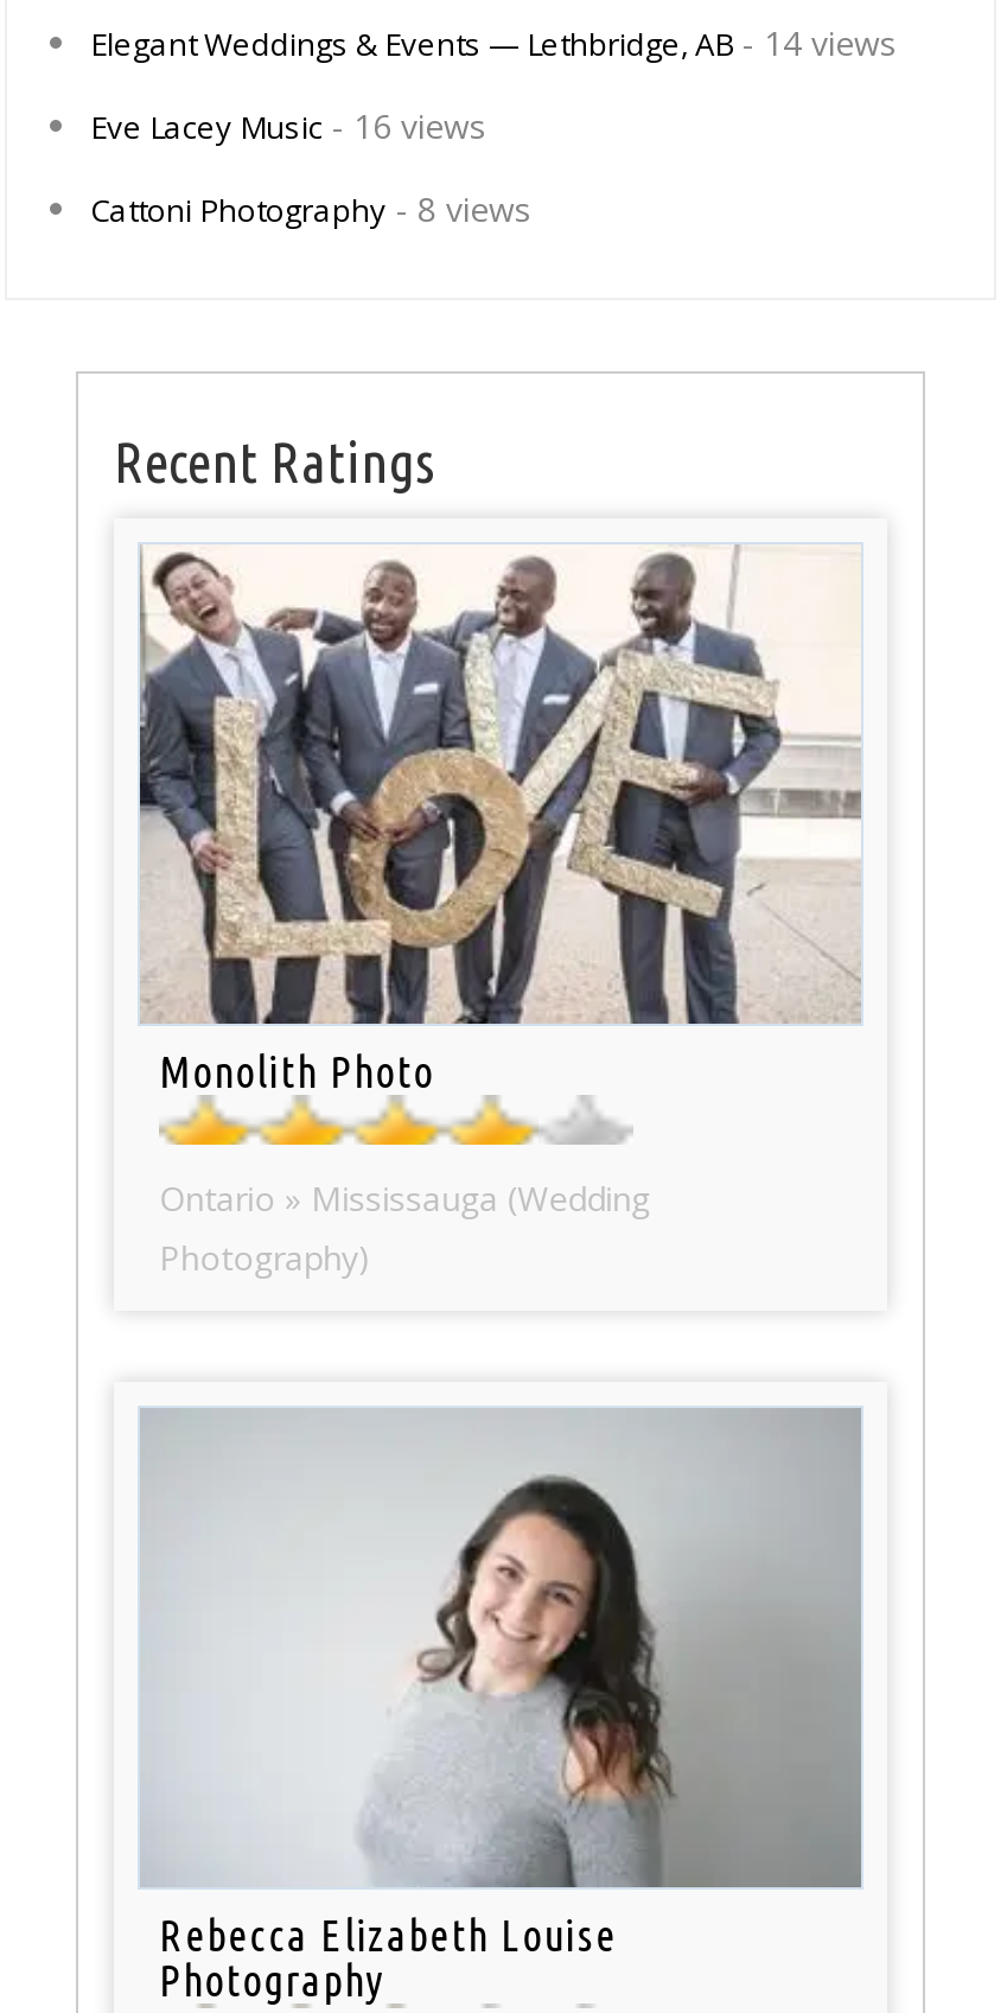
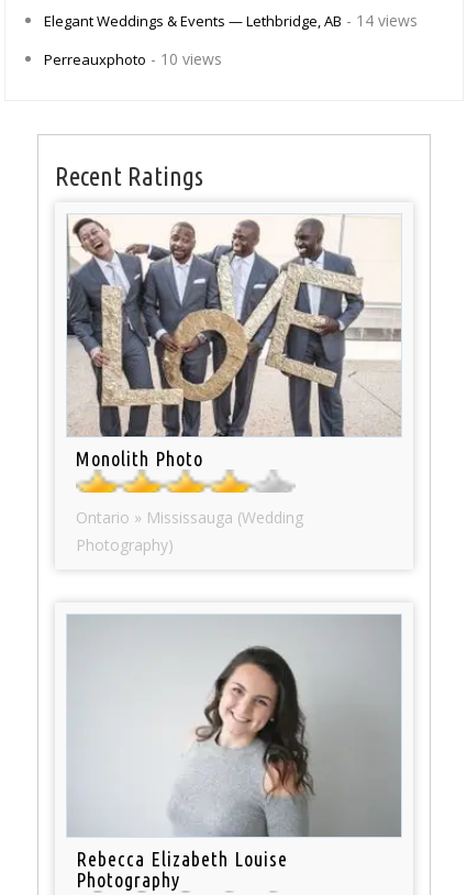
- Eve Lacey Music - 16 views
- Cattoni Photography - 8 views
+ Perreauxphoto - 10 views
